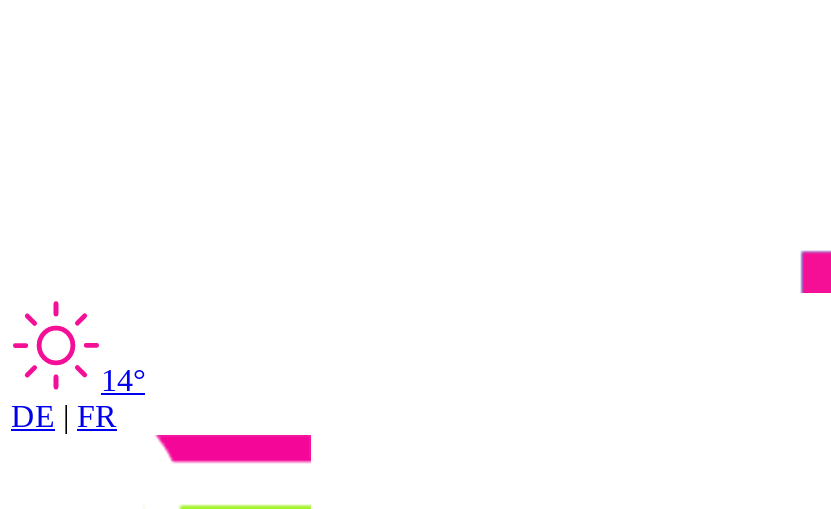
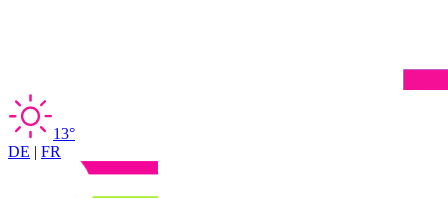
- 14°
+ 13°
